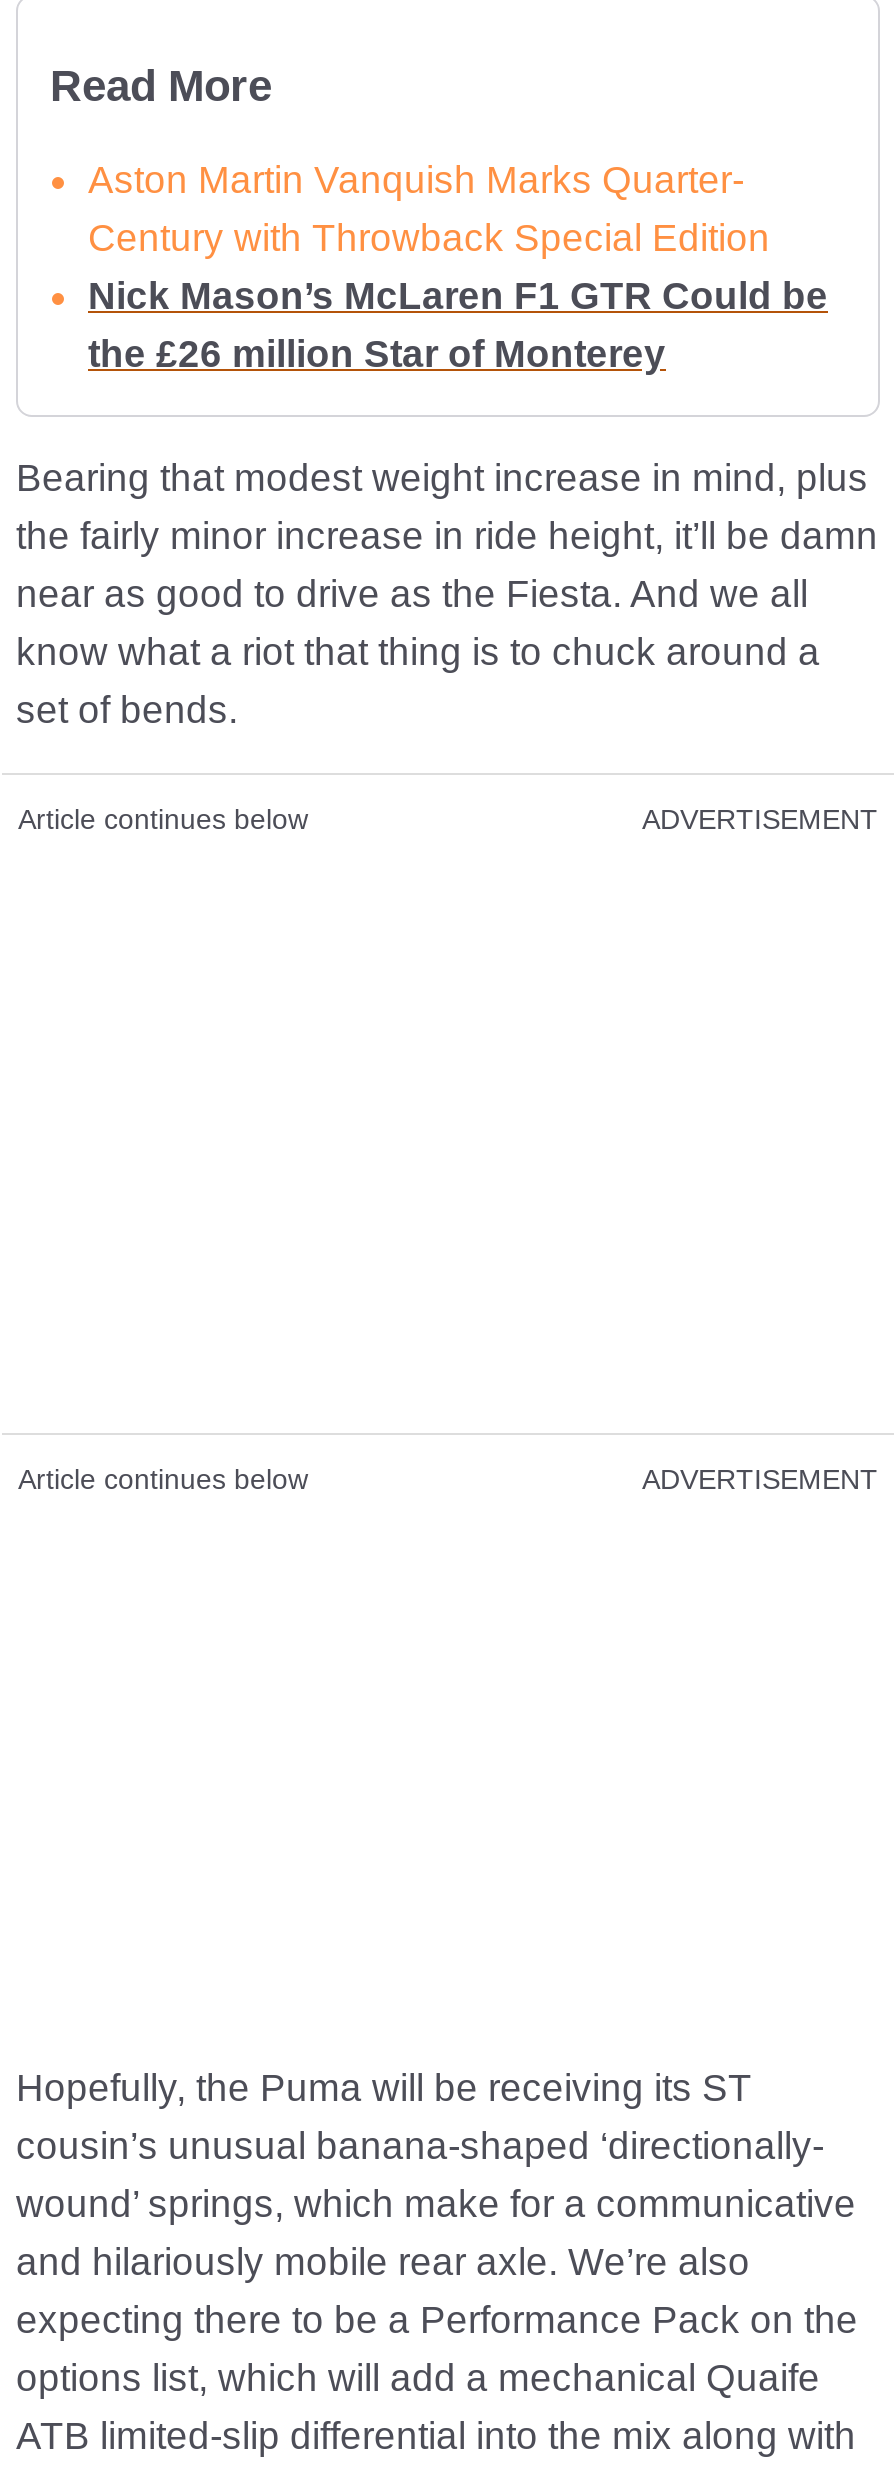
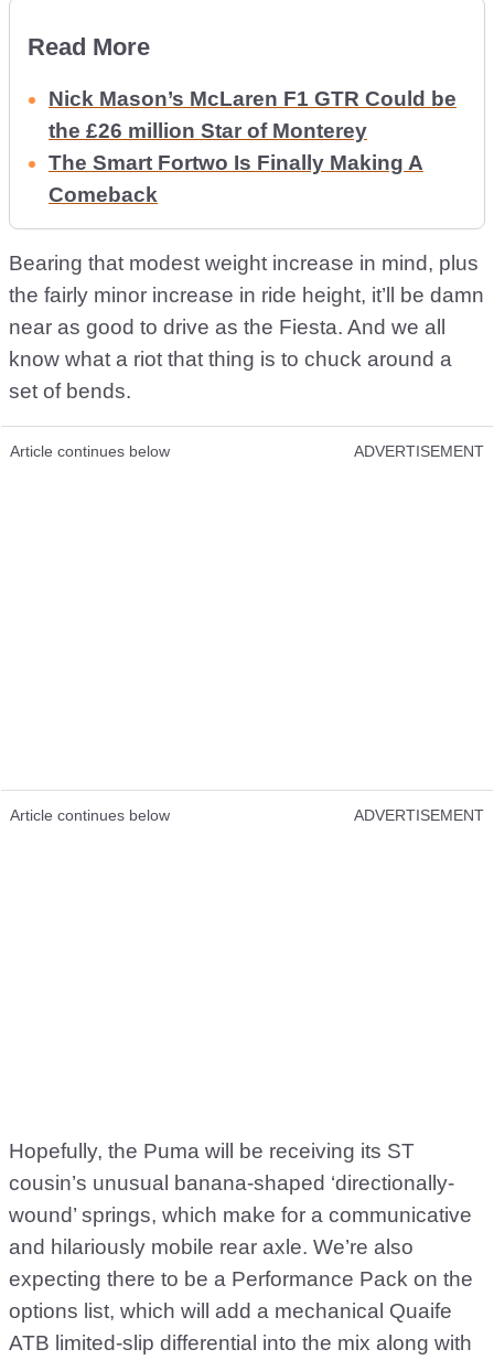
- Aston Martin Vanquish Marks Quarter-
- Century with Throwback Special Edition

moved up: Nick Mason’s McLaren F1 GTR Could be | the £26 million Star of Monterey

+ The Smart Fortwo Is Finally Making A
+ Comeback
